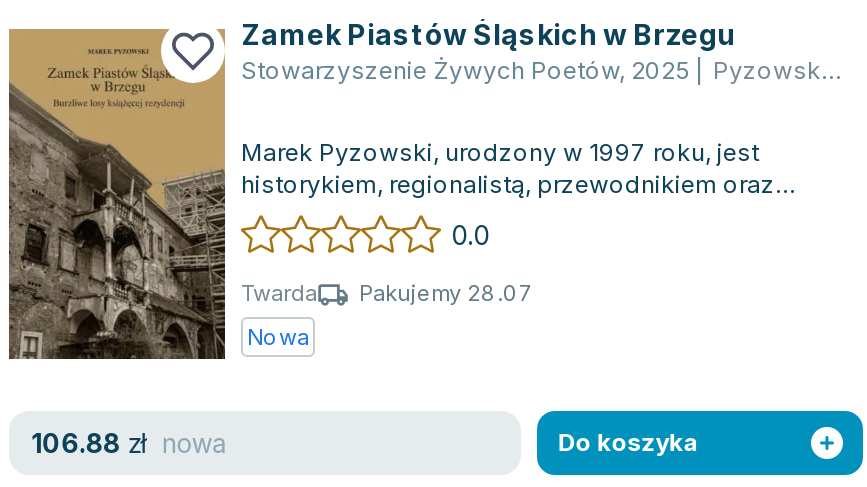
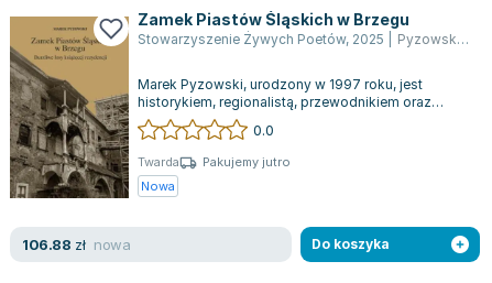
- Pakujemy 28.07
+ Pakujemy jutro
